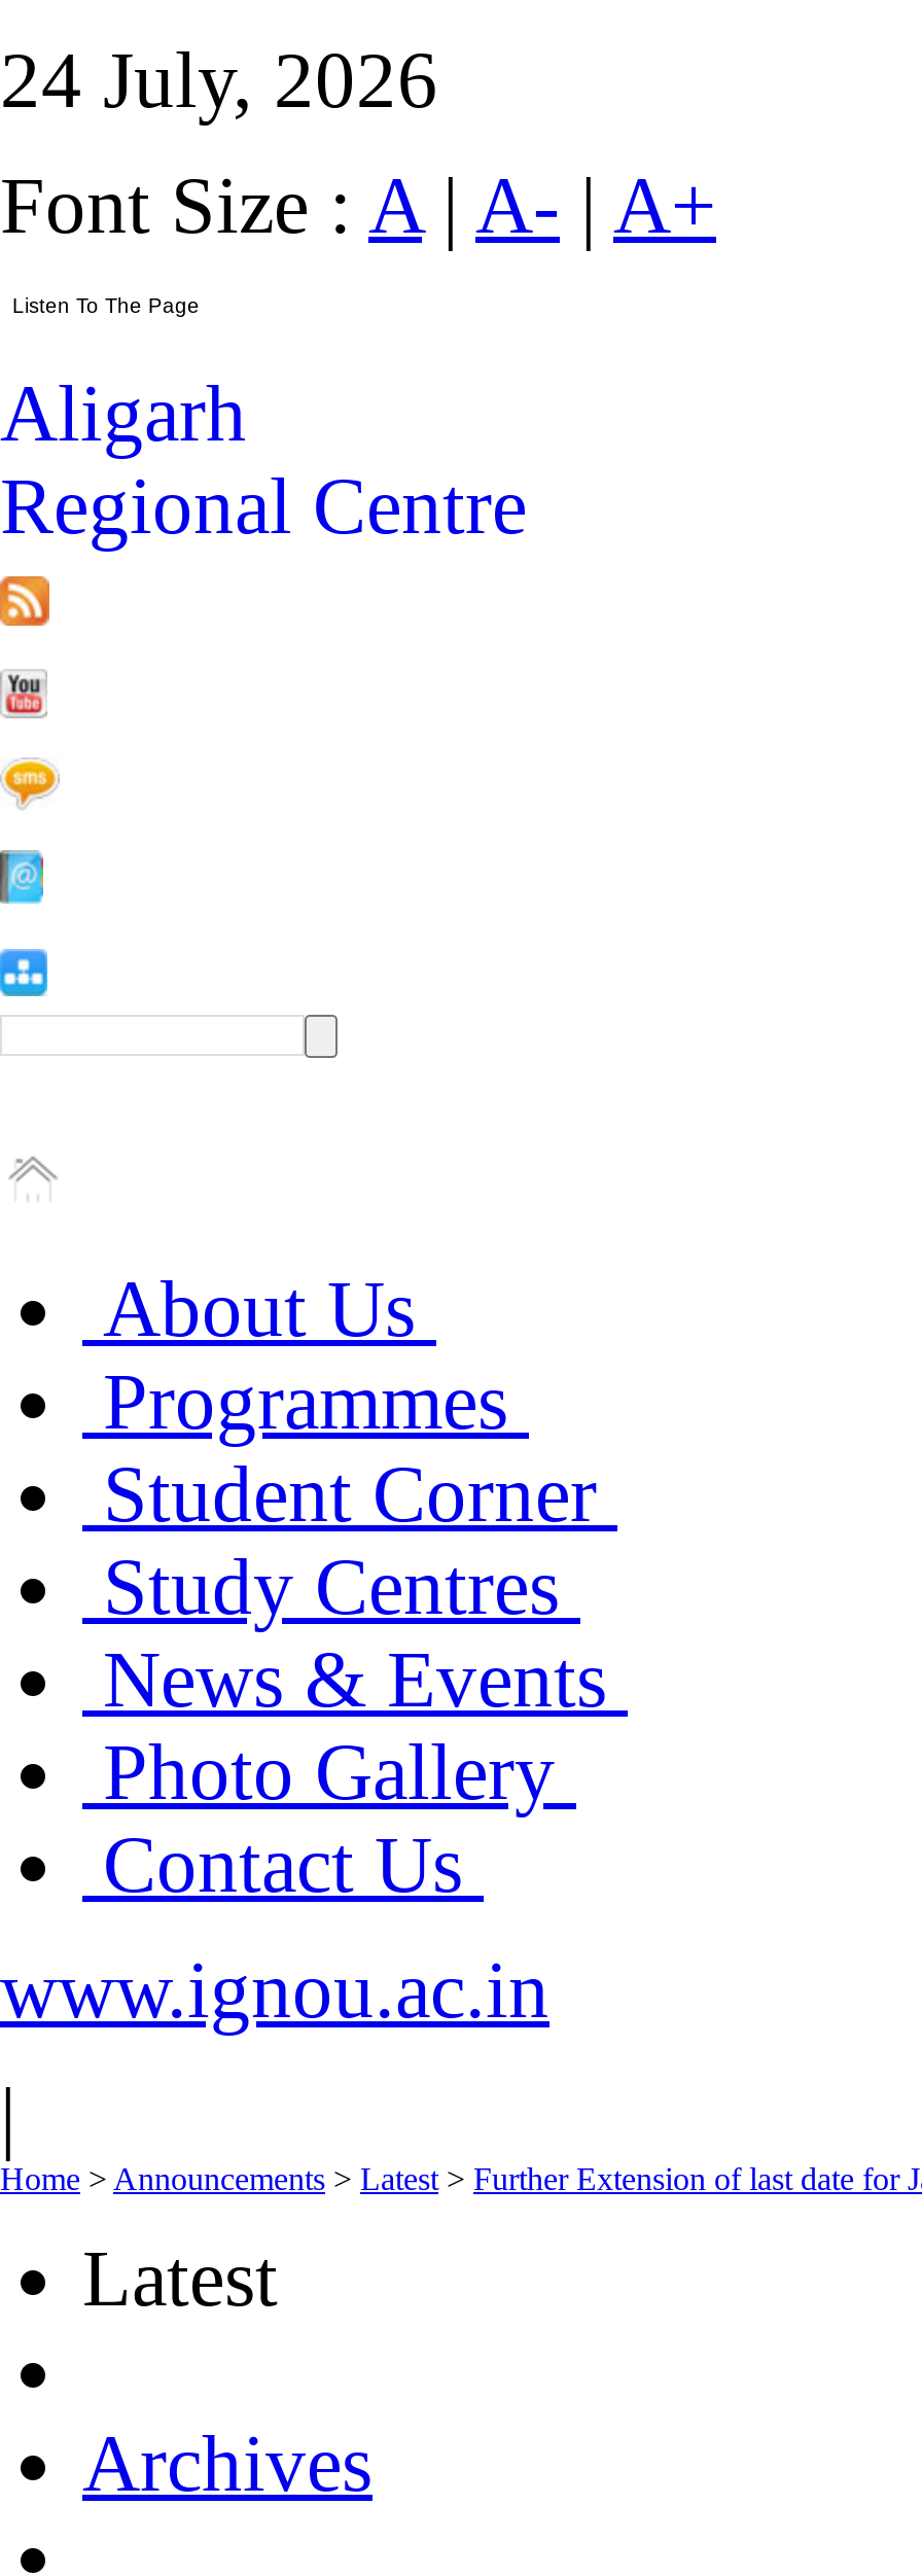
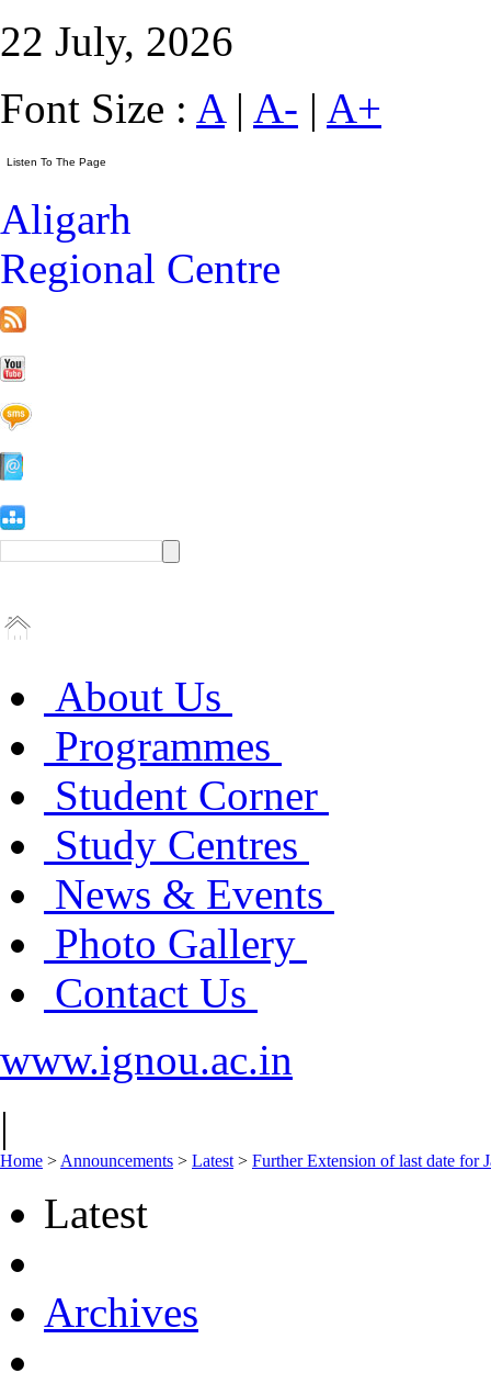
- 24 July, 2026
+ 22 July, 2026
